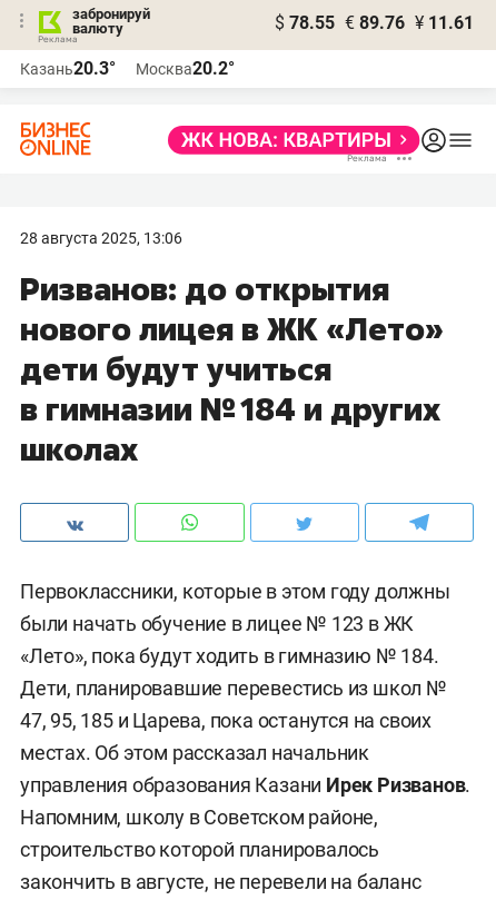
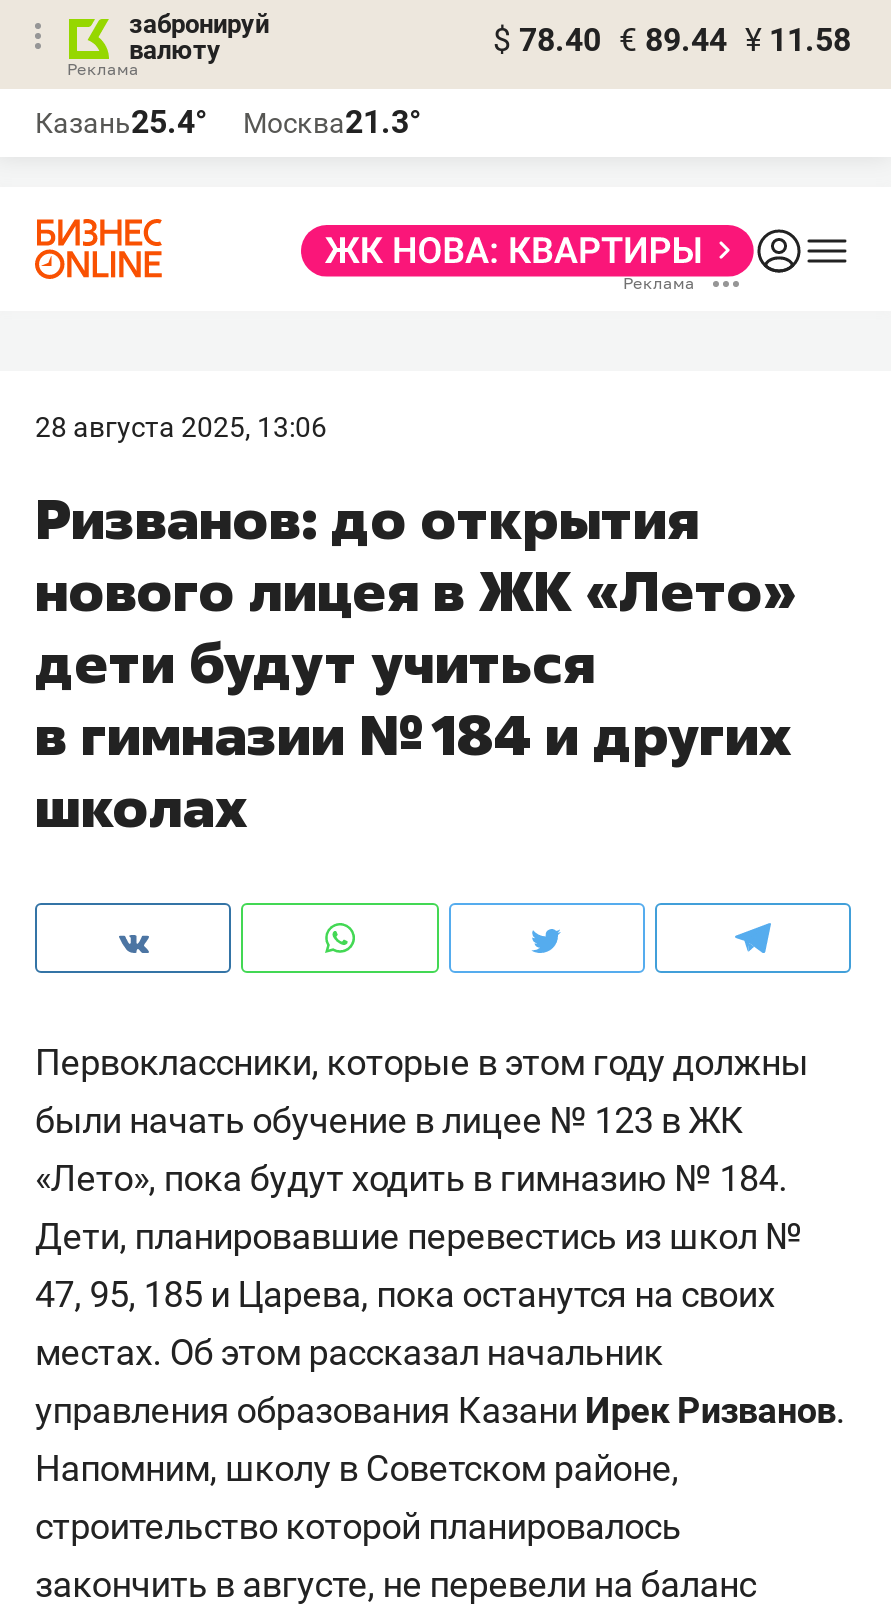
- $ 78.55 € 89.76 ¥ 11.61
+ $ 78.40 € 89.44 ¥ 11.58

- Казань20.3°
+ Казань25.4°

- Москва20.2°
+ Москва21.3°
